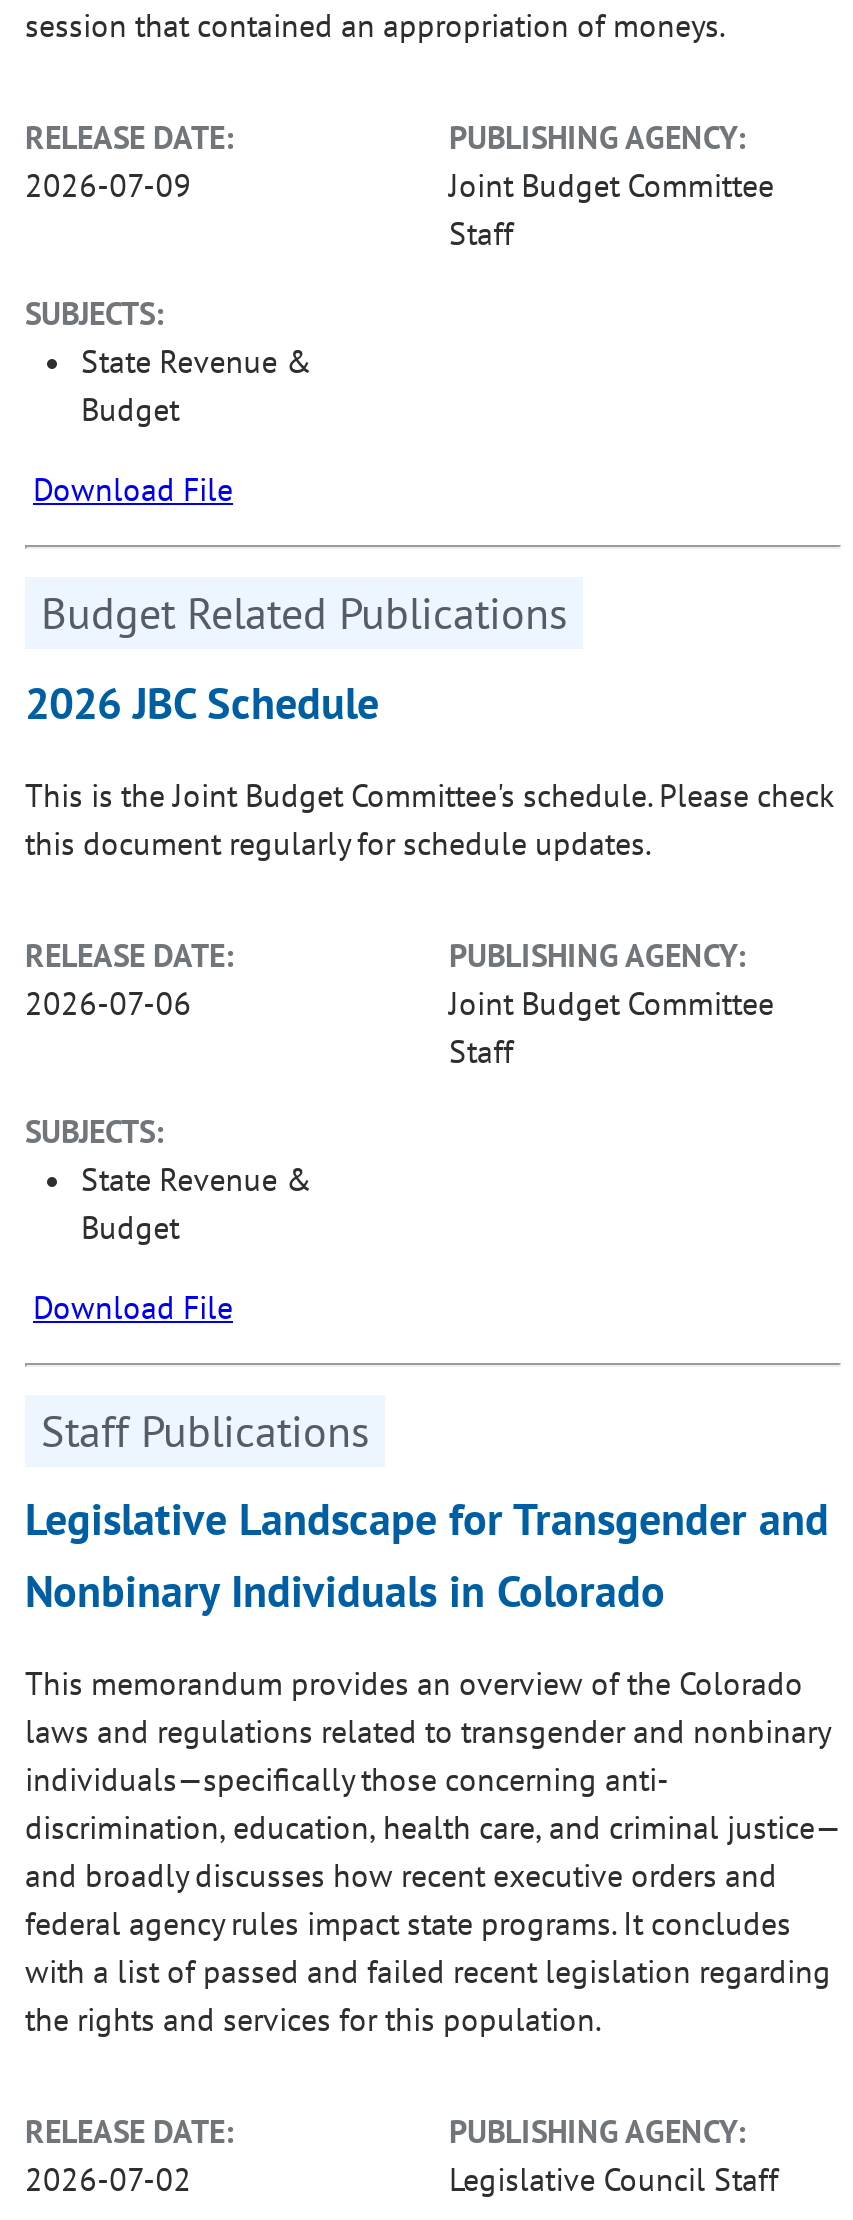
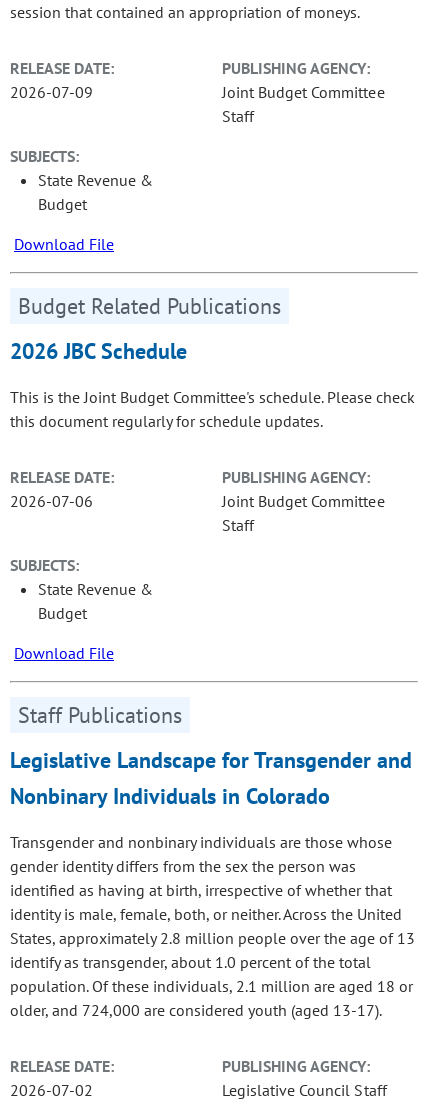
- This memorandum provides an overview of the Colorado
- laws and regulations related to transgender and nonbinary
- individuals—specifically those concerning anti-
- discrimination, education, health care, and criminal justice—
- and broadly discusses how recent executive orders and
- federal agency rules impact state programs. It concludes
- with a list of passed and failed recent legislation regarding
- the rights and services for this population.
+ Transgender and nonbinary individuals are those whose
+ gender identity differs from the sex the person was
+ identified as having at birth, irrespective of whether that
+ identity is male, female, both, or neither. Across the United
+ States, approximately 2.8 million people over the age of 13
+ identify as transgender, about 1.0 percent of the total
+ population. Of these individuals, 2.1 million are aged 18 or
+ older, and 724,000 are considered youth (aged 13-17).
